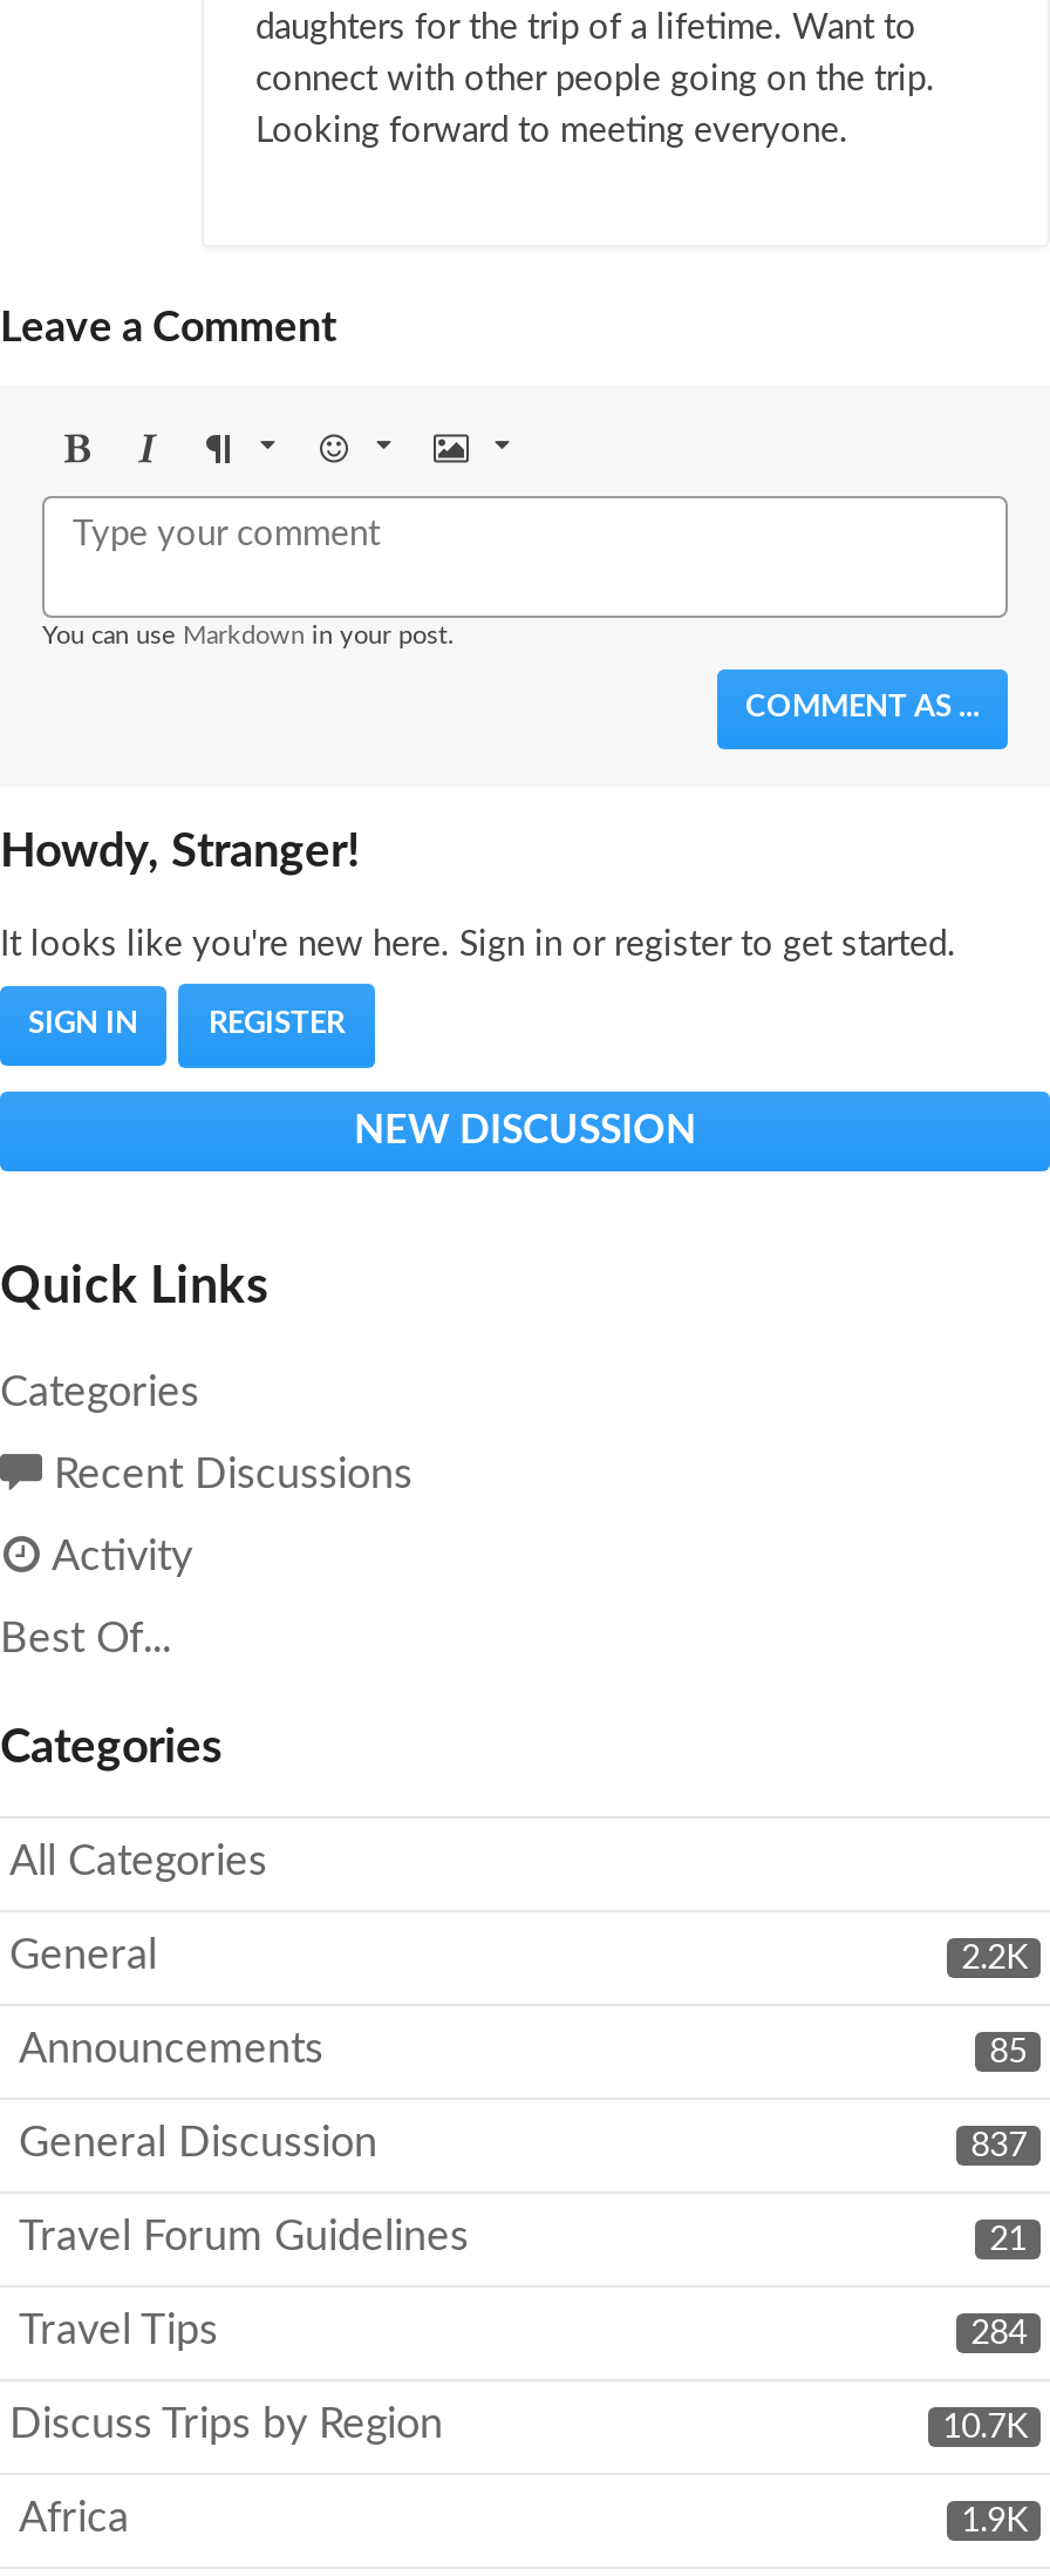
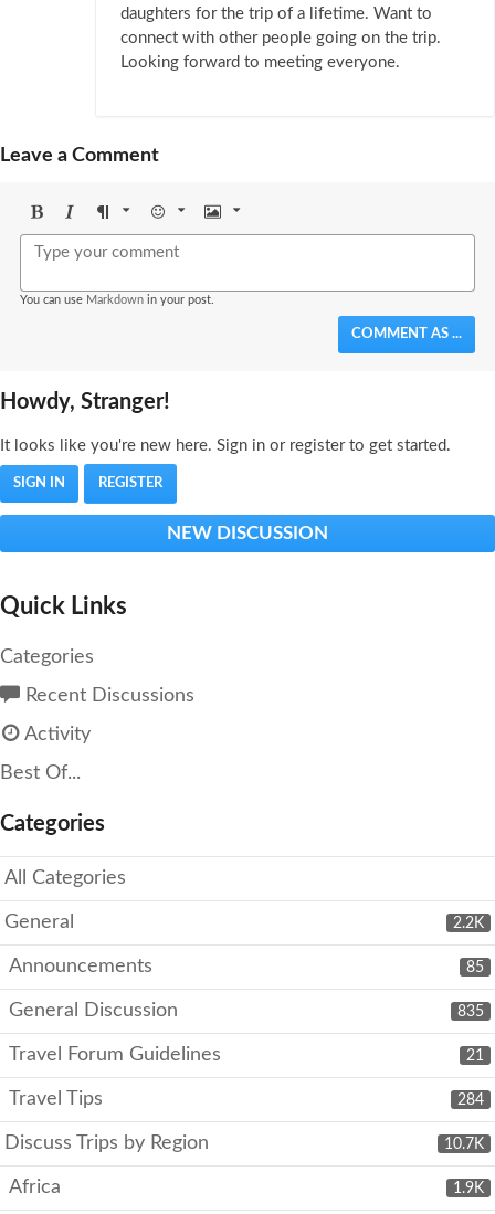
- 837
+ 835
